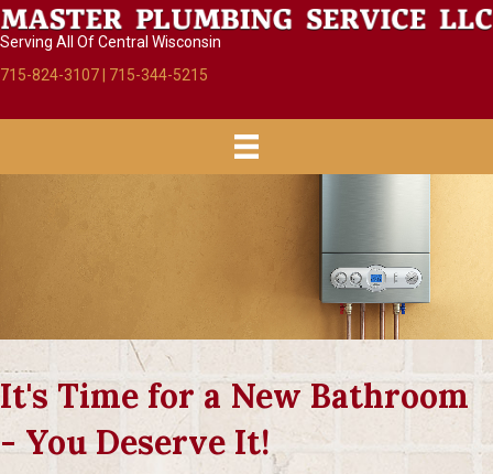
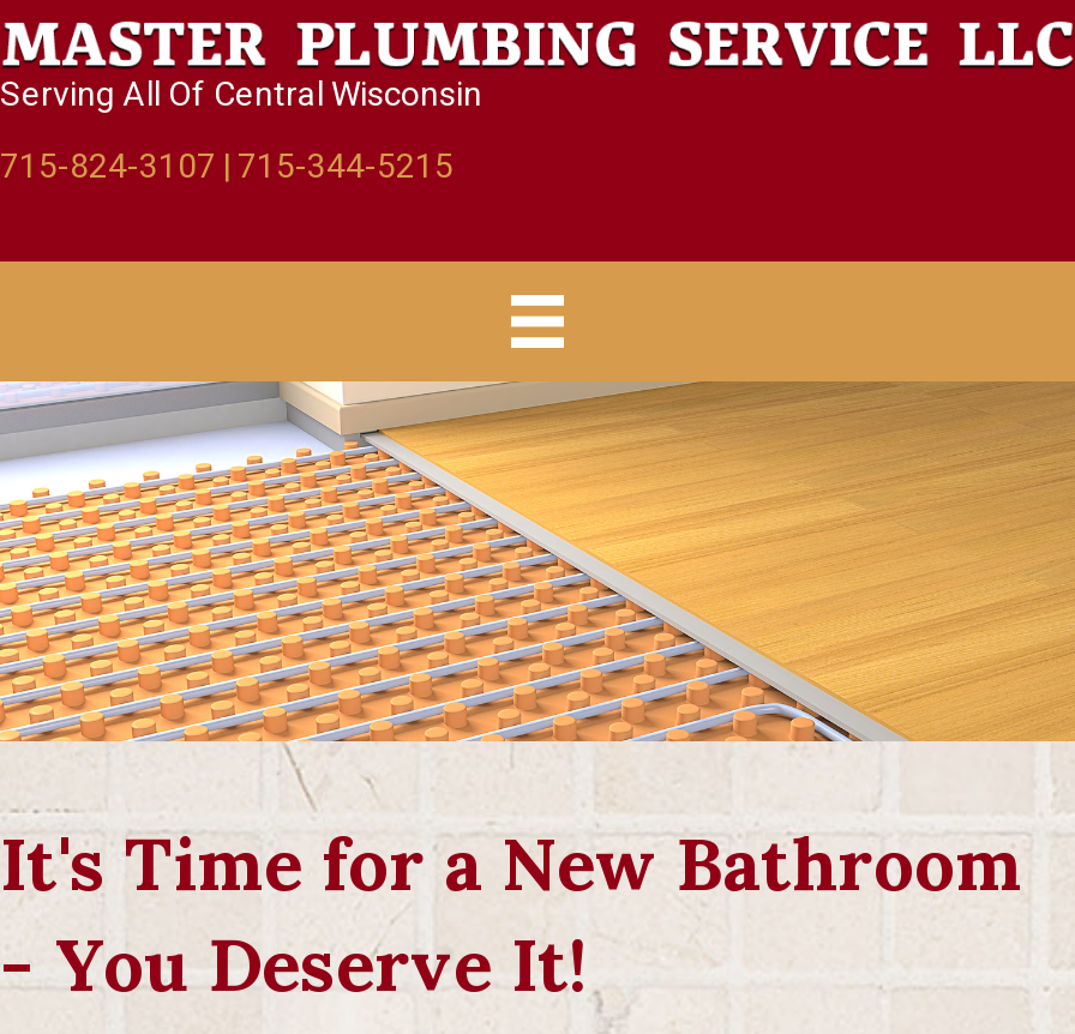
- [image]
+ [image]
